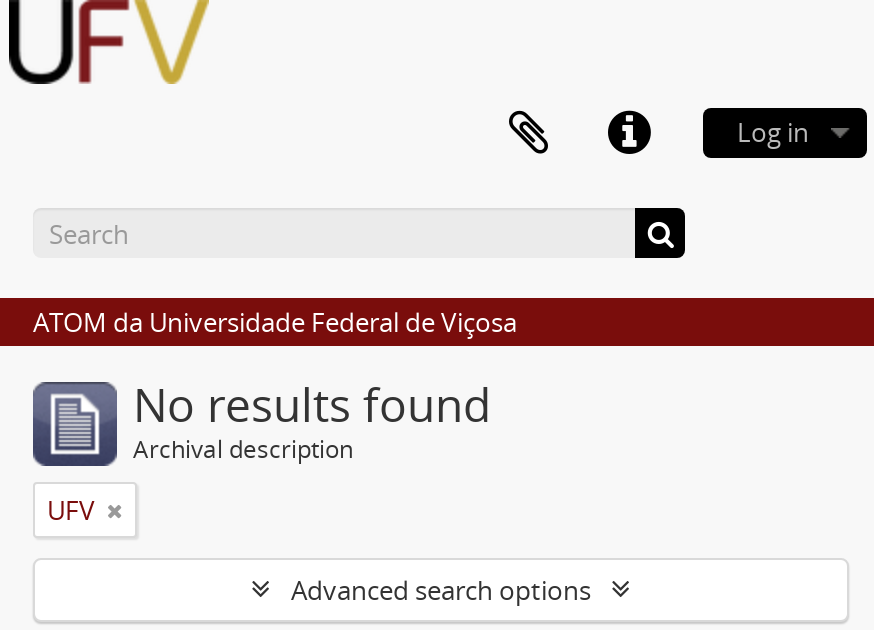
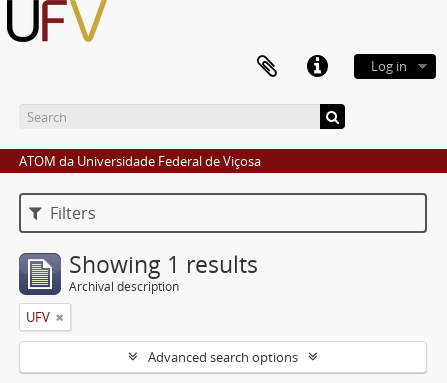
- No results found
+ Filters
+ Showing 1 results
